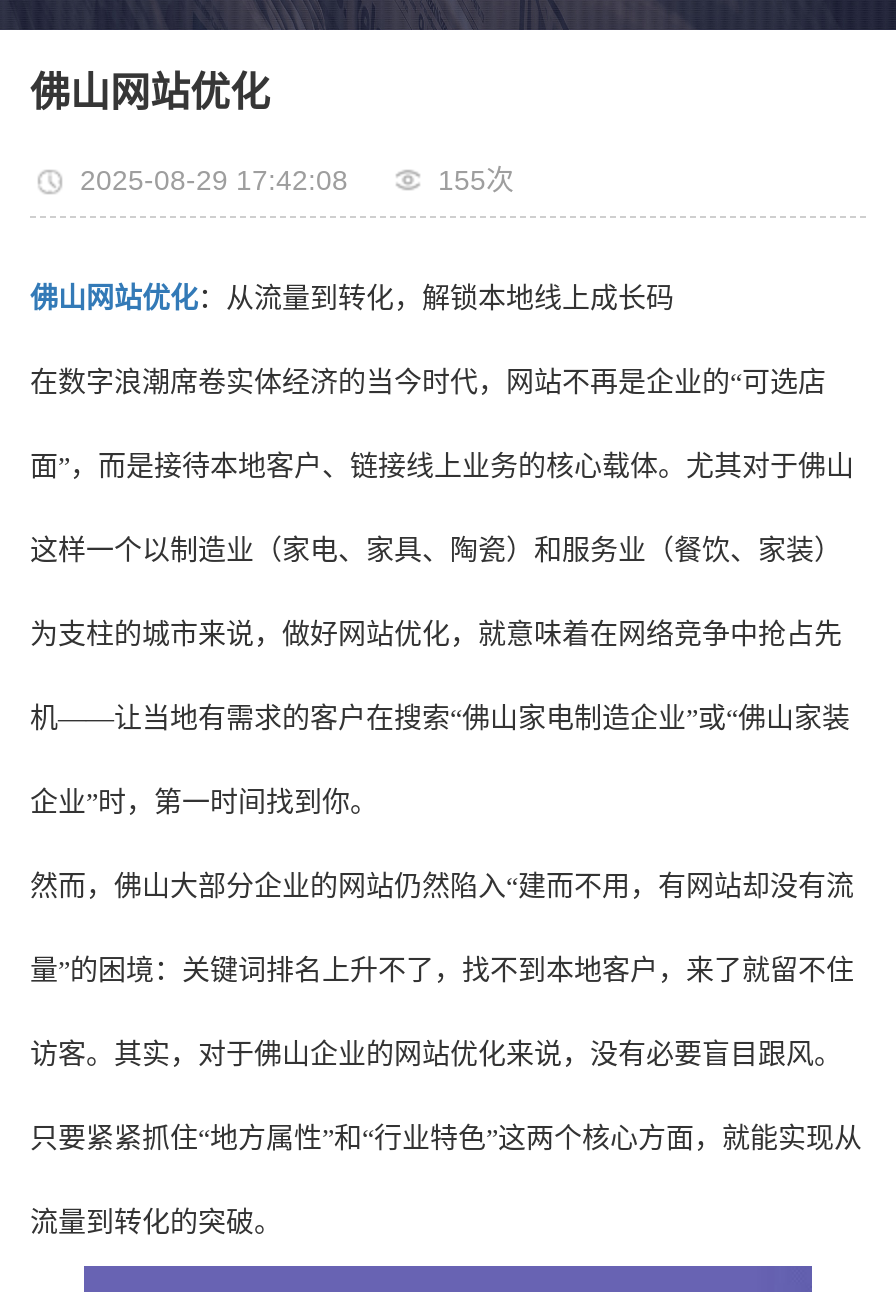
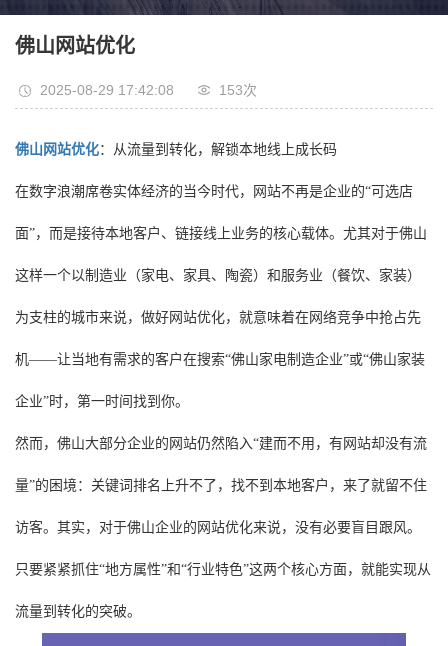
- 155次
+ 153次
